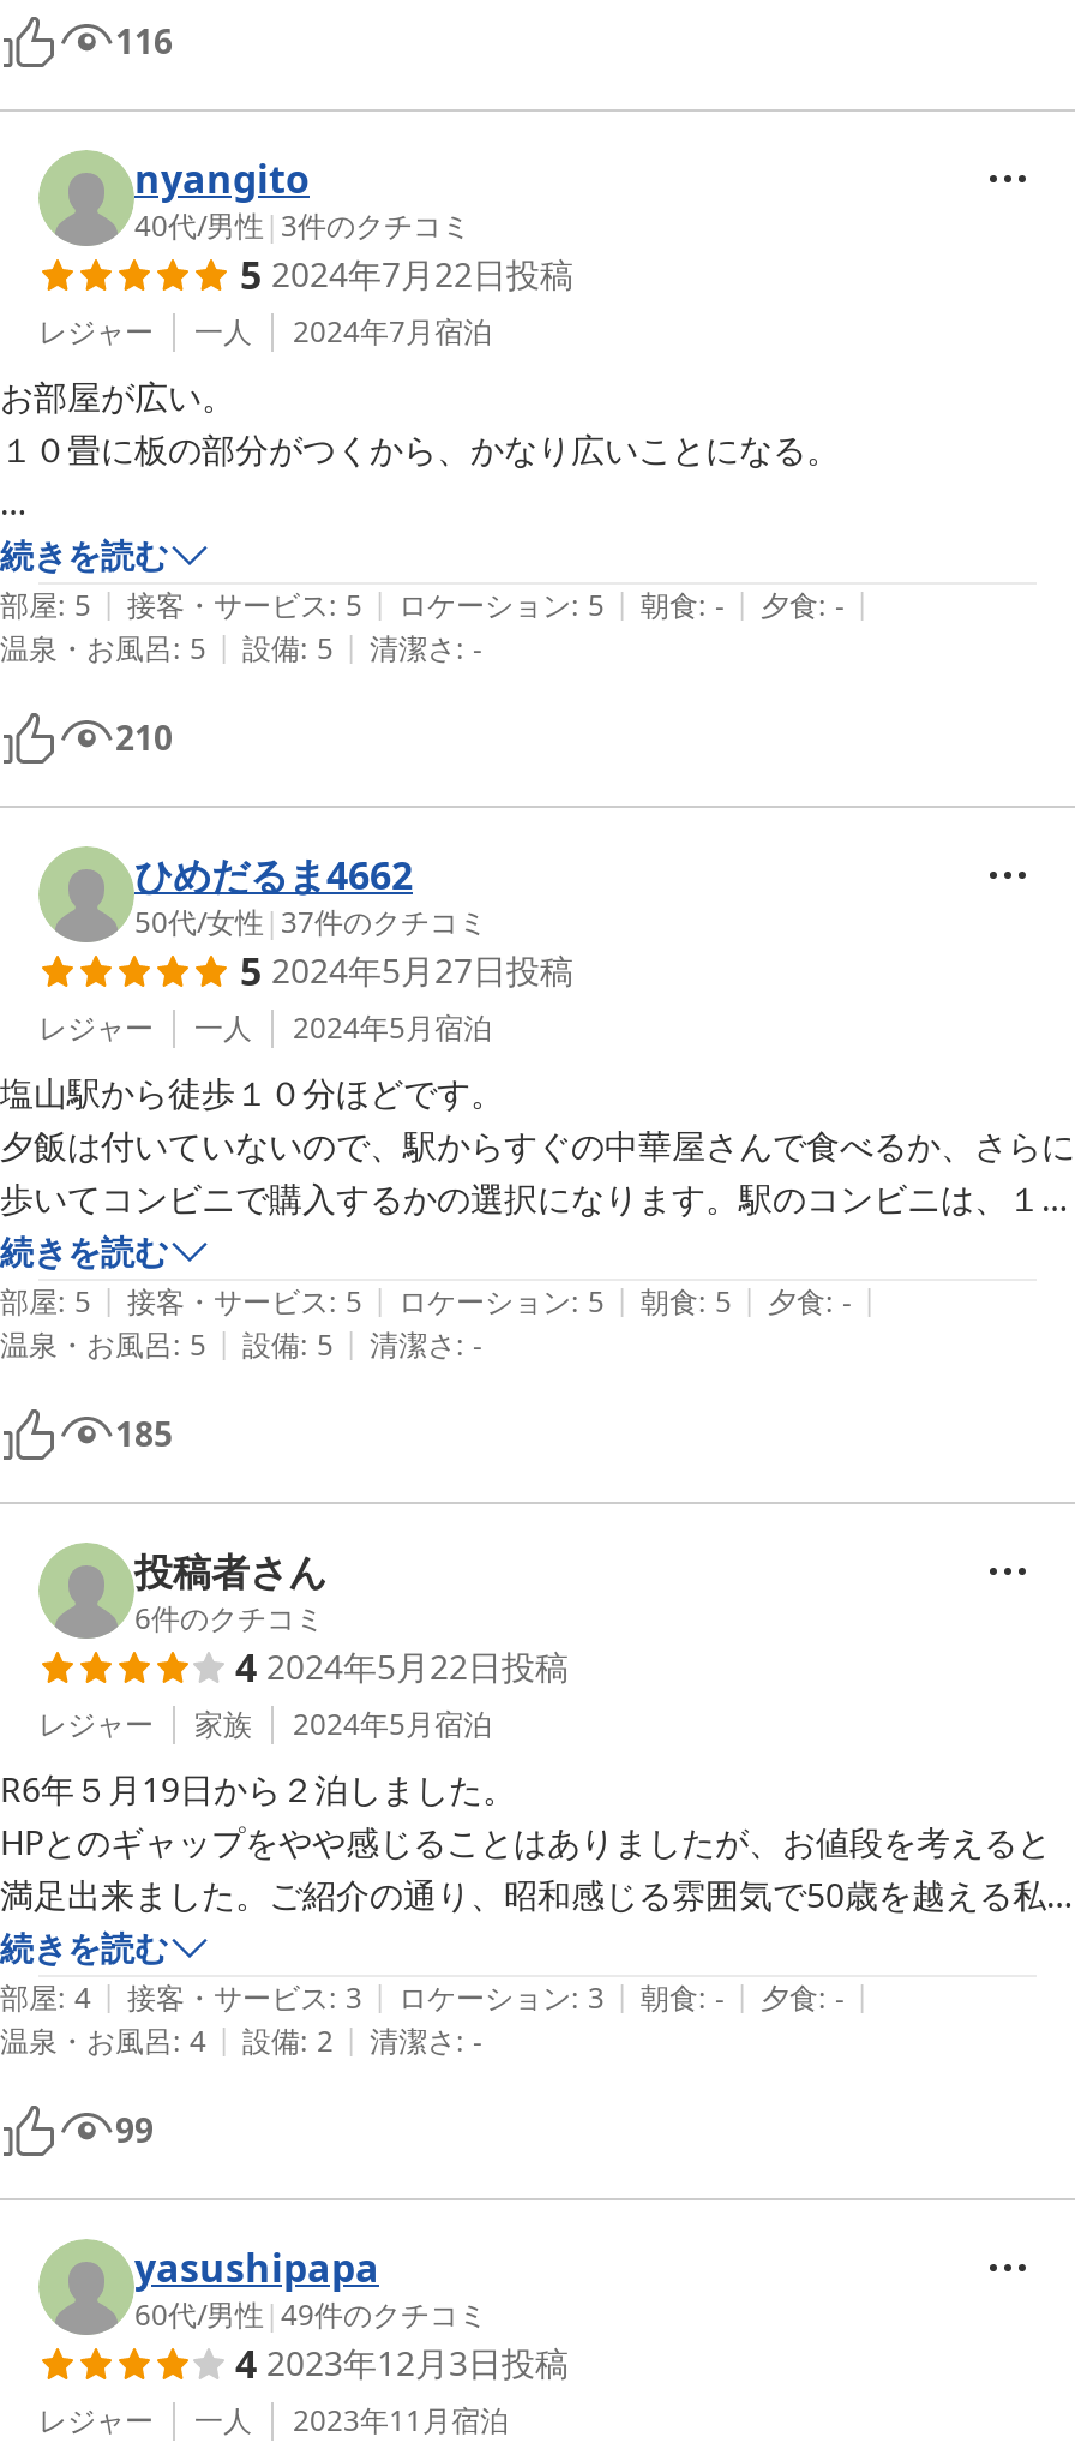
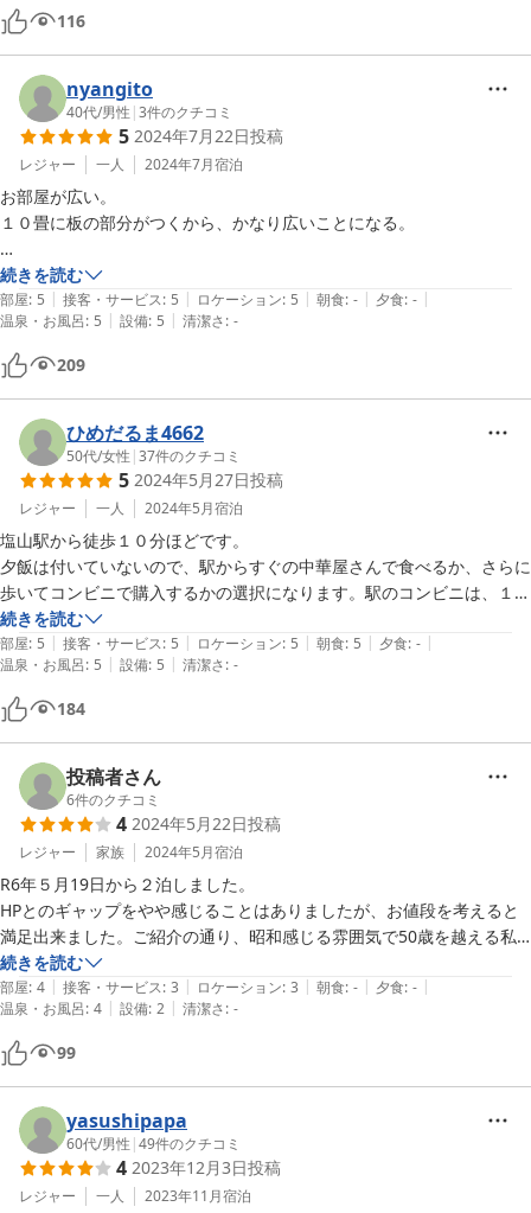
- 210
+ 209

- 185
+ 184
